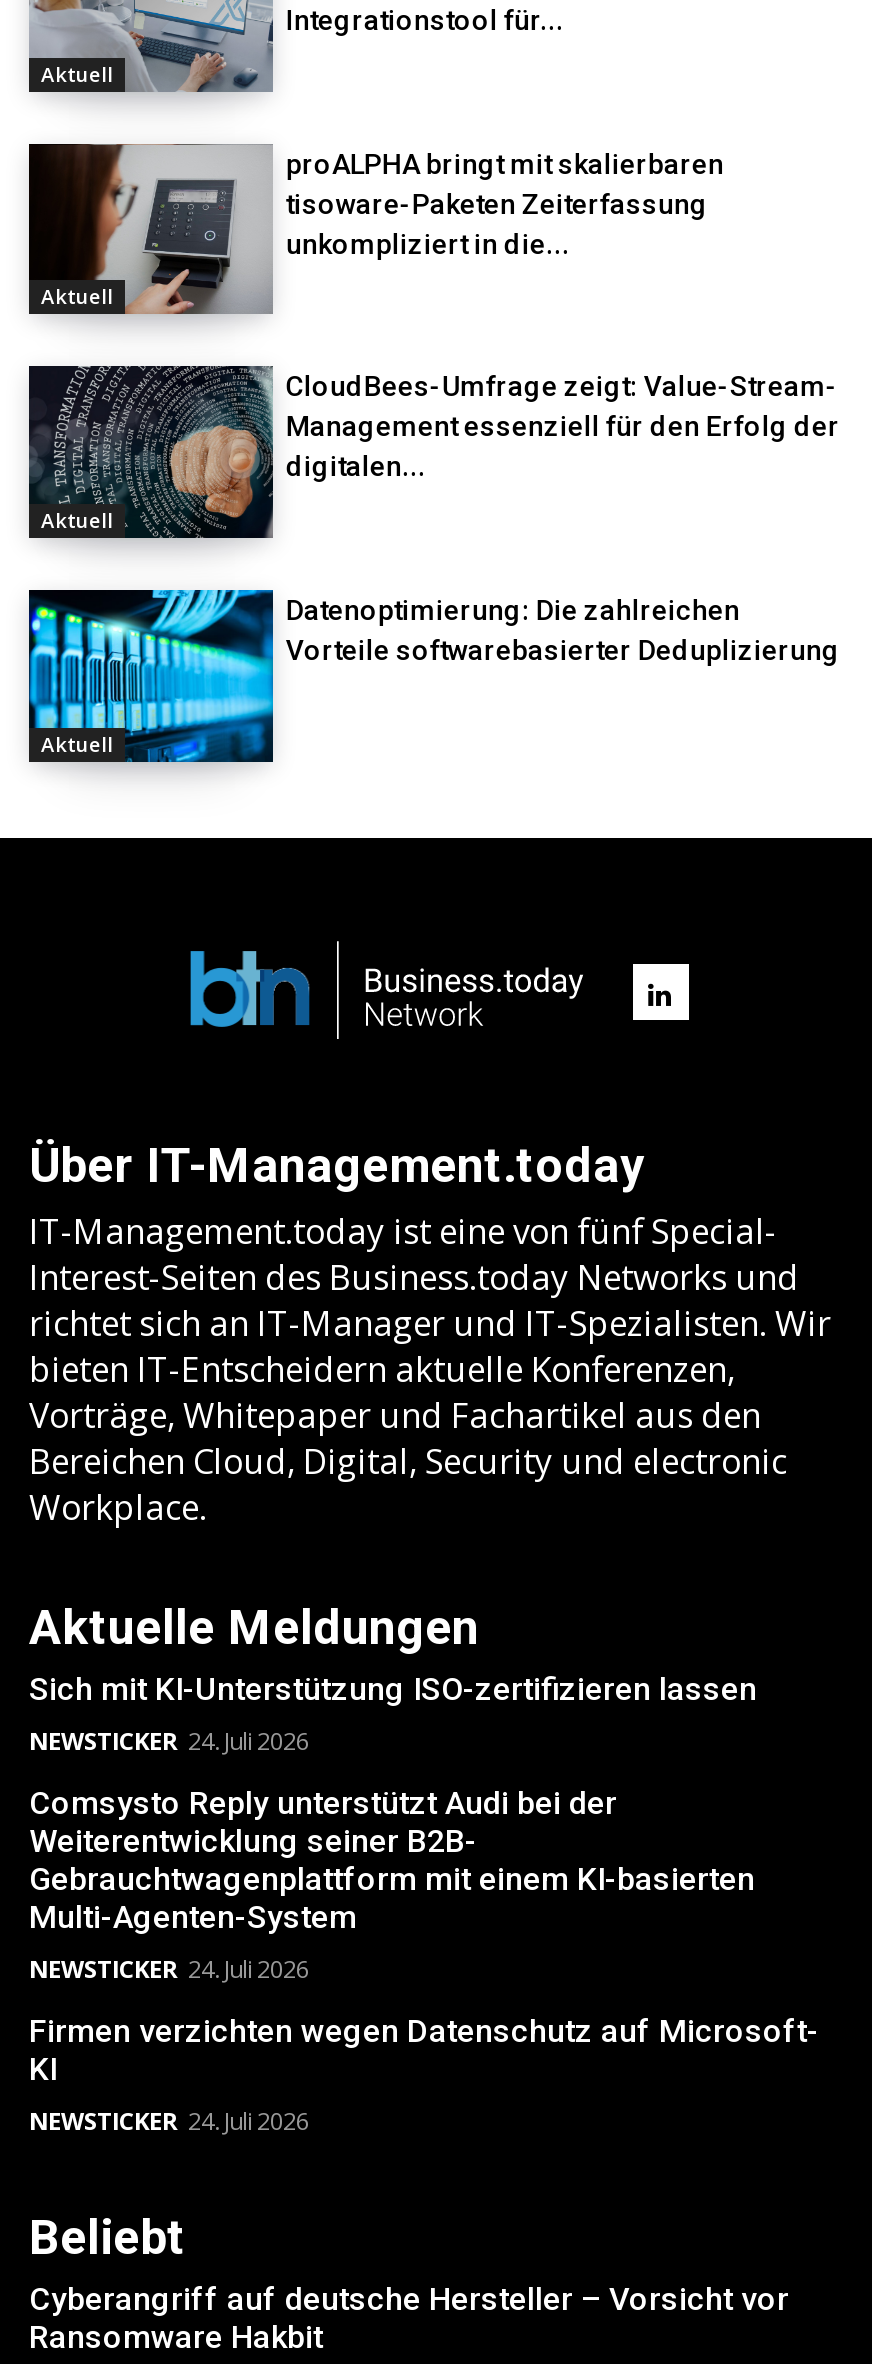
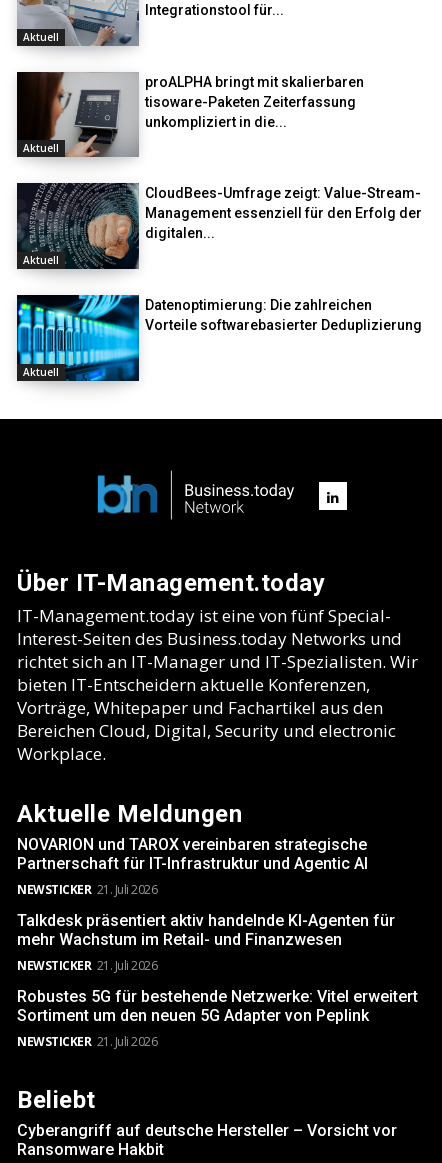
- Sich mit KI-Unterstützung ISO-zertifizieren lassen
- NEWSTICKER 24. Juli 2026
+ NOVARION und TAROX vereinbaren strategische
+ Partnerschaft für IT-Infrastruktur und Agentic AI
+ NEWSTICKER 21. Juli 2026

- Comsysto Reply unterstützt Audi bei der
- Weiterentwicklung seiner B2B-
- Gebrauchtwagenplattform mit einem KI-basierten
- Multi-Agenten-System
- NEWSTICKER 24. Juli 2026
+ Talkdesk präsentiert aktiv handelnde KI-Agenten für
+ mehr Wachstum im Retail- und Finanzwesen
+ NEWSTICKER 21. Juli 2026

- Firmen verzichten wegen Datenschutz auf Microsoft-
- KI
- NEWSTICKER 24. Juli 2026
+ Robustes 5G für bestehende Netzwerke: Vitel erweitert
+ Sortiment um den neuen 5G Adapter von Peplink
+ NEWSTICKER 21. Juli 2026
